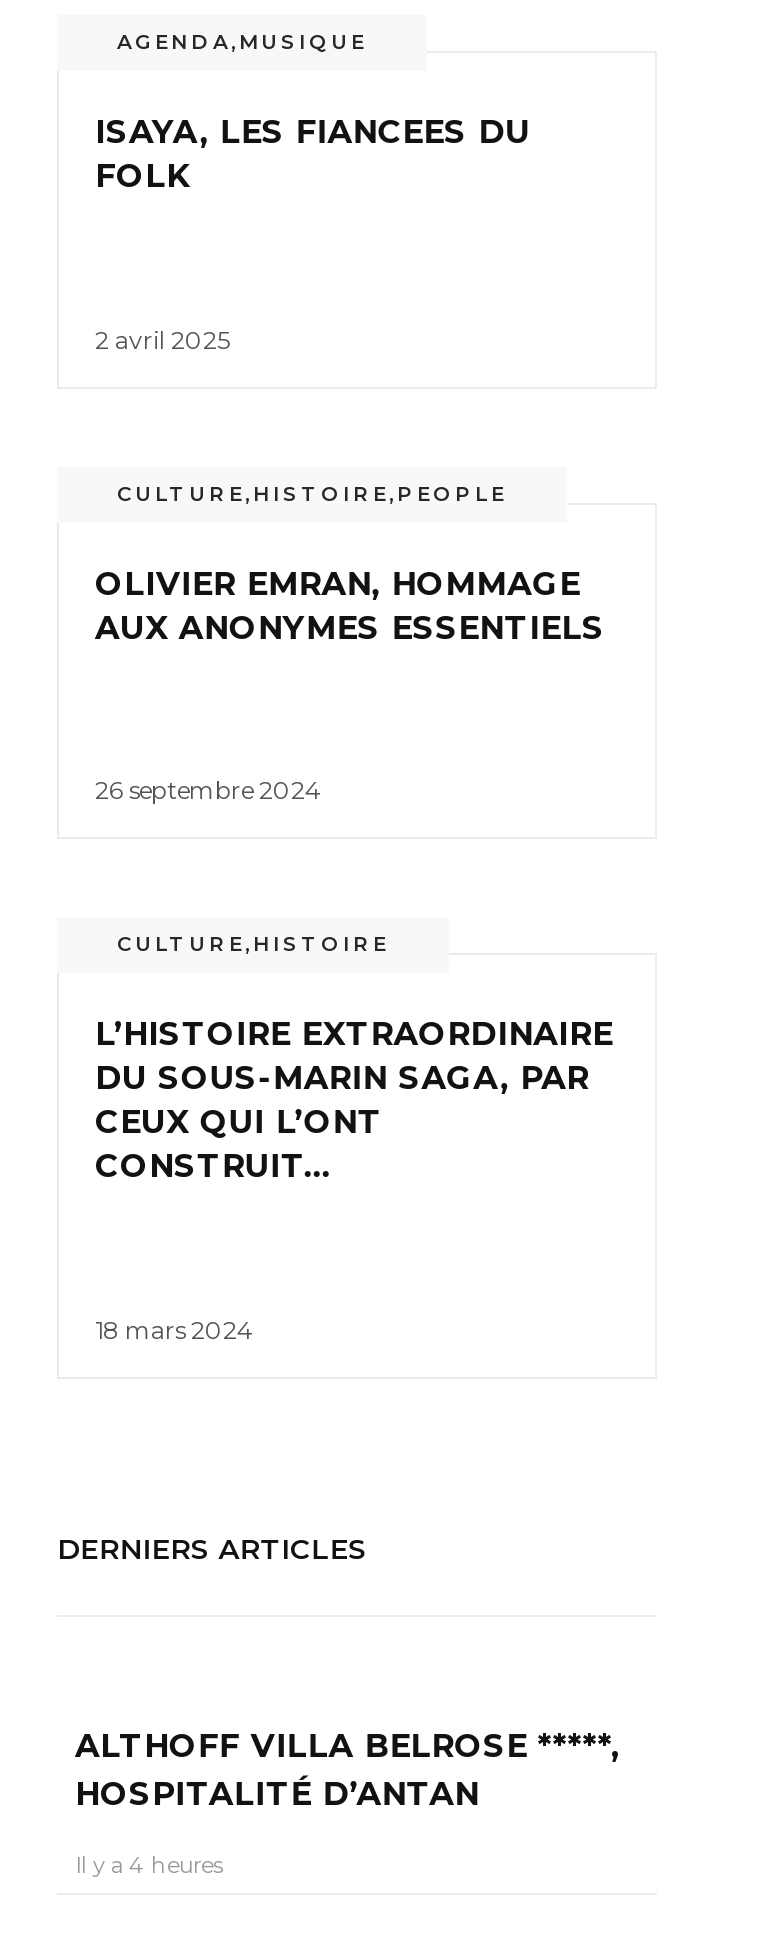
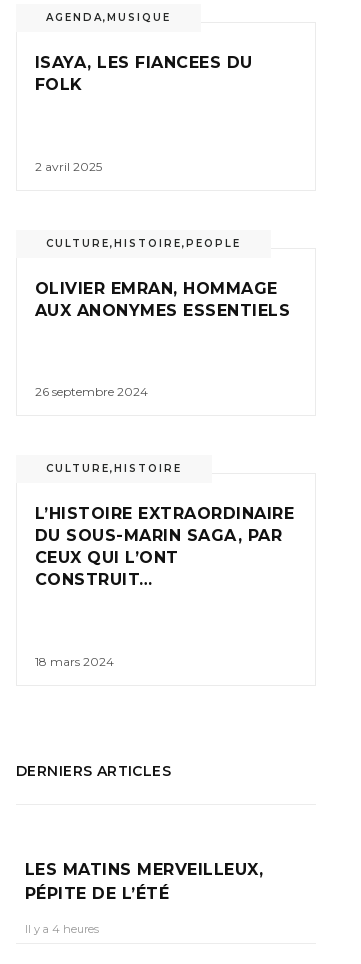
- ALTHOFF VILLA BELROSE *****,
- HOSPITALITÉ D’ANTAN
+ LES MATINS MERVEILLEUX,
+ PÉPITE DE L’ÉTÉ
